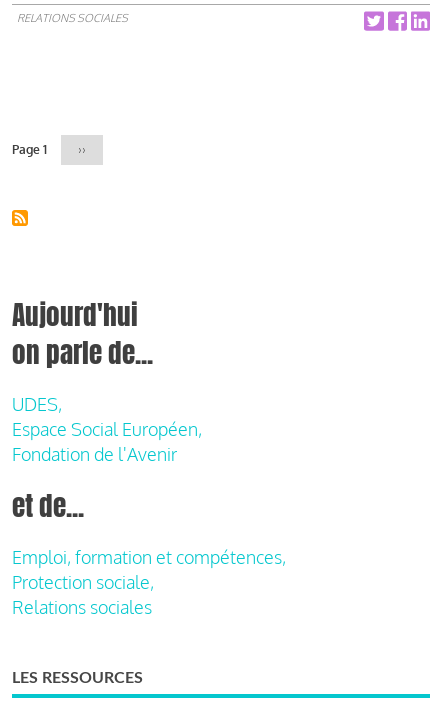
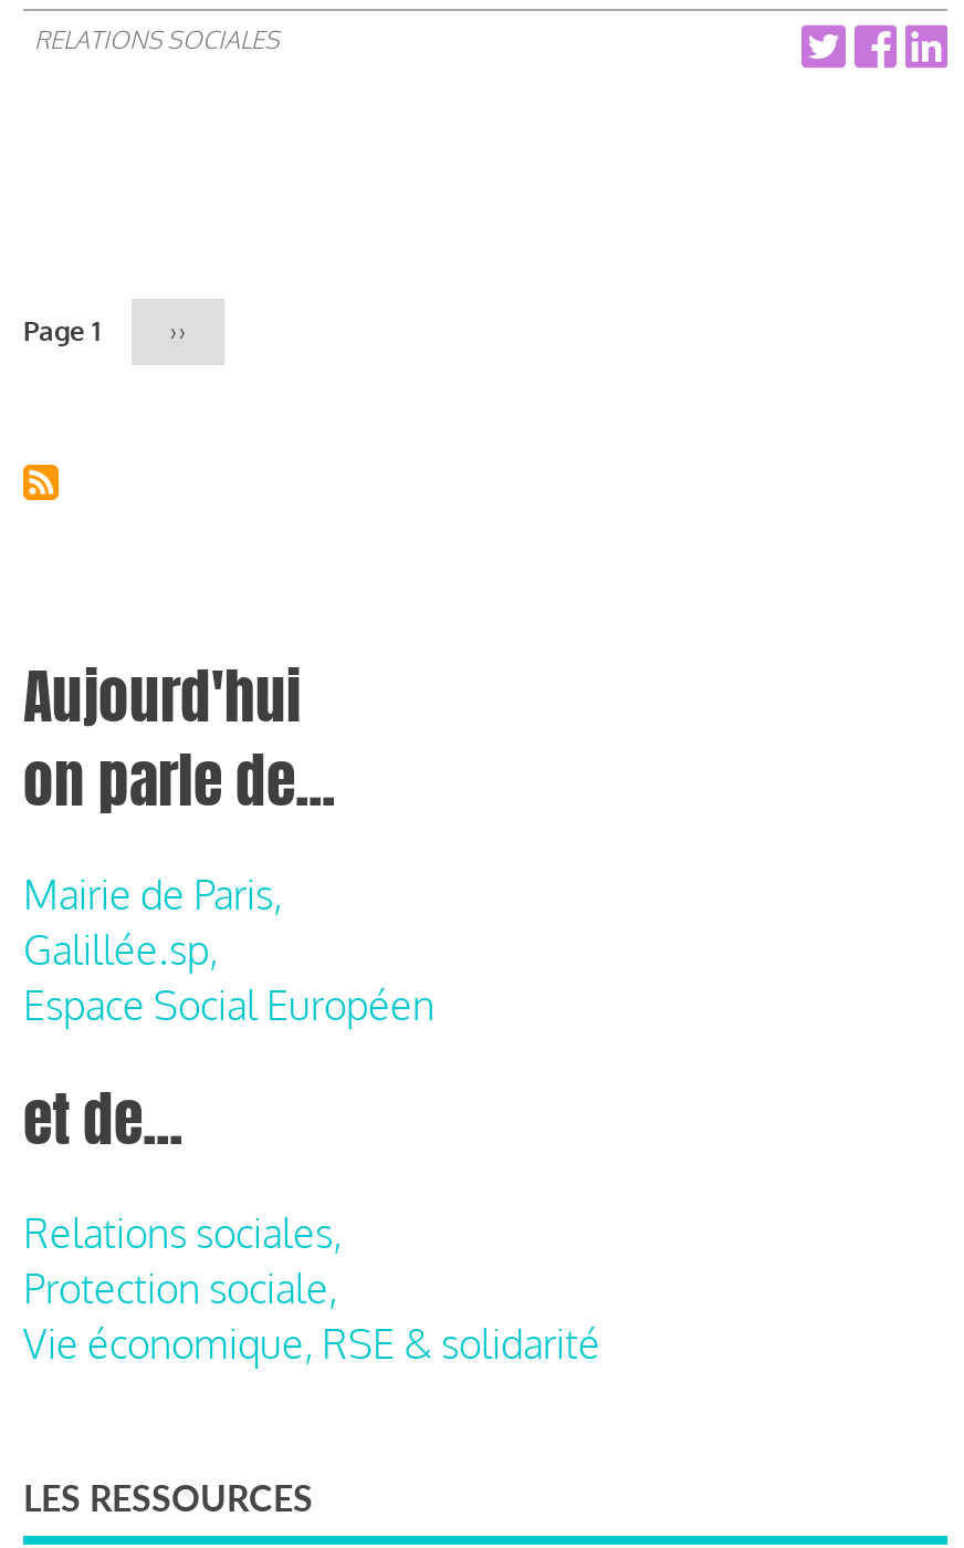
- UDES,
- Espace Social Européen,
- Fondation de l'Avenir
+ Mairie de Paris,
+ Galillée.sp,
+ Espace Social Européen

- Emploi, formation et compétences,
+ Relations sociales,

- Relations sociales
+ Vie économique, RSE & solidarité
